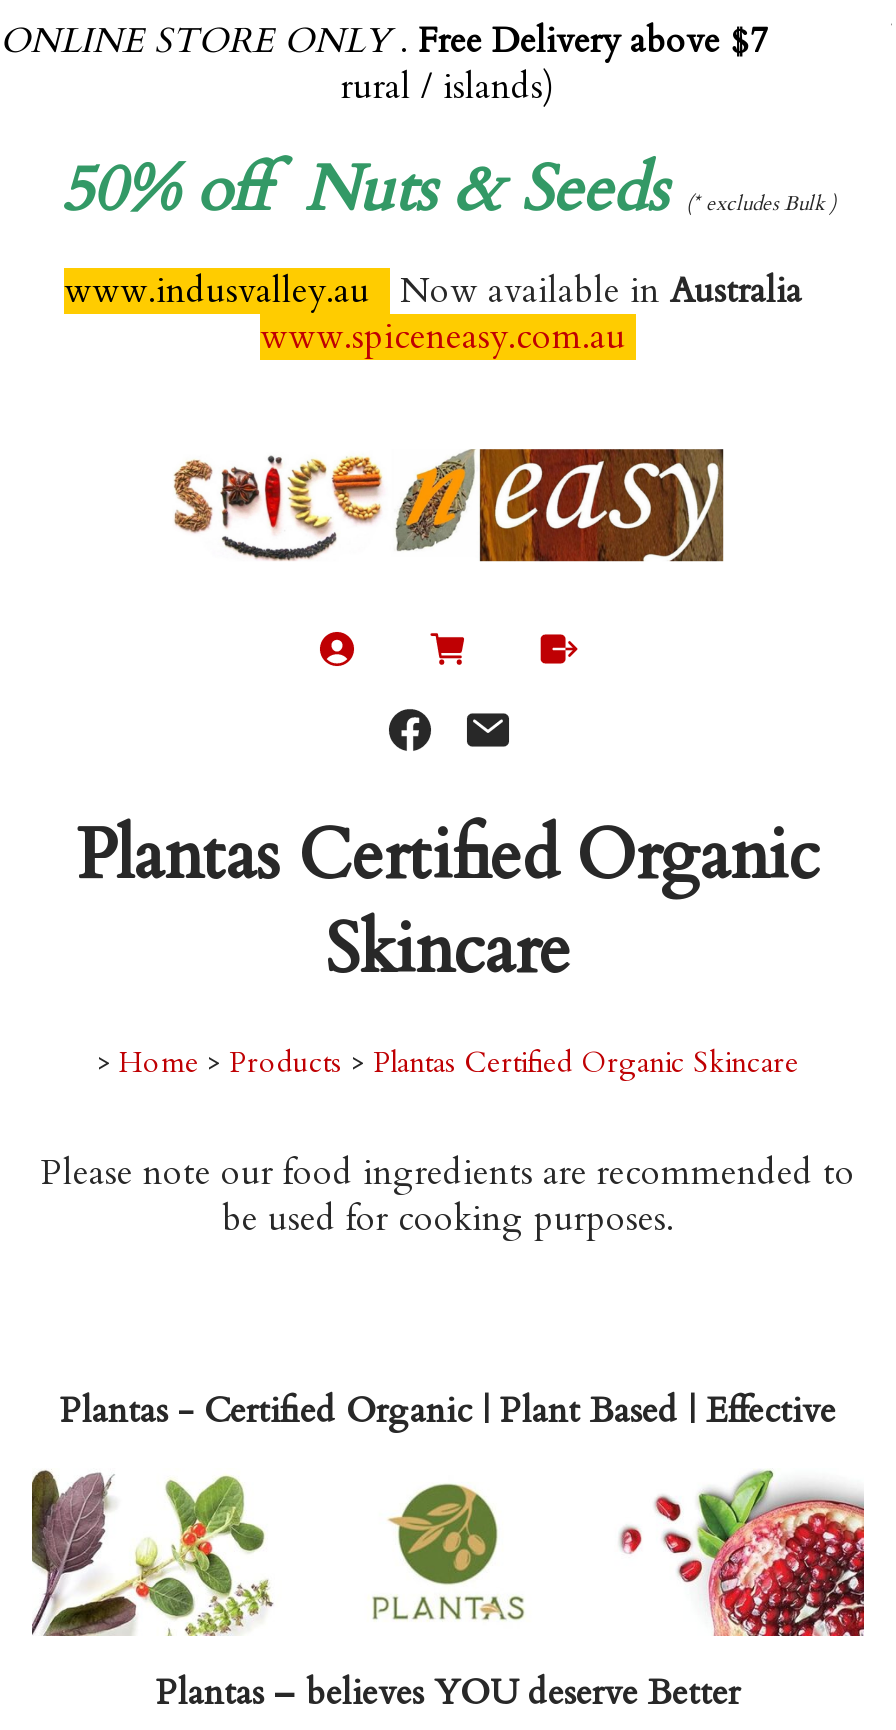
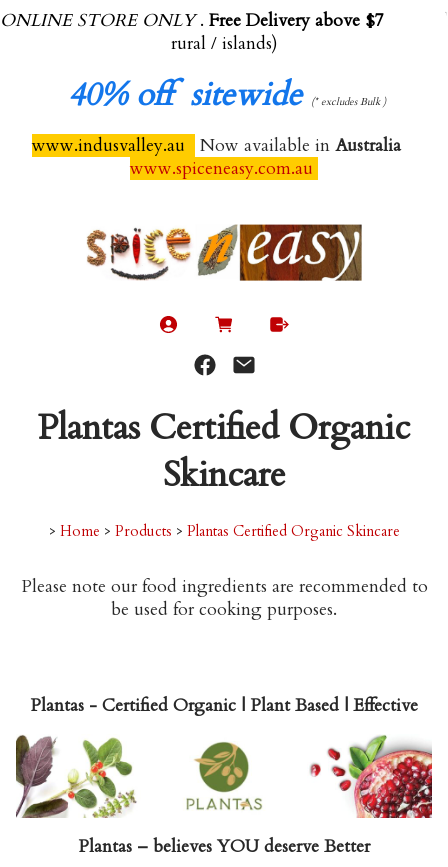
- 50% off Nuts & Seeds
+ 40% off sitewide
